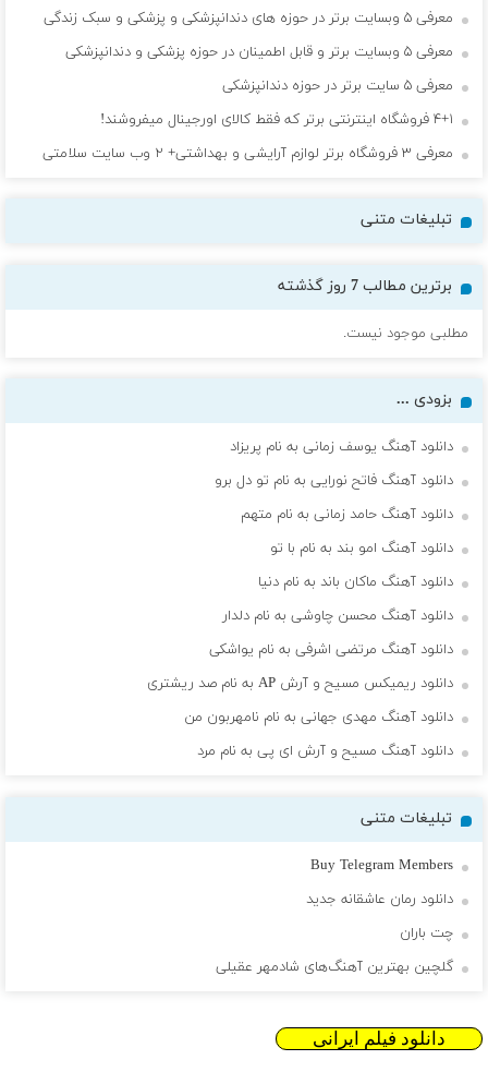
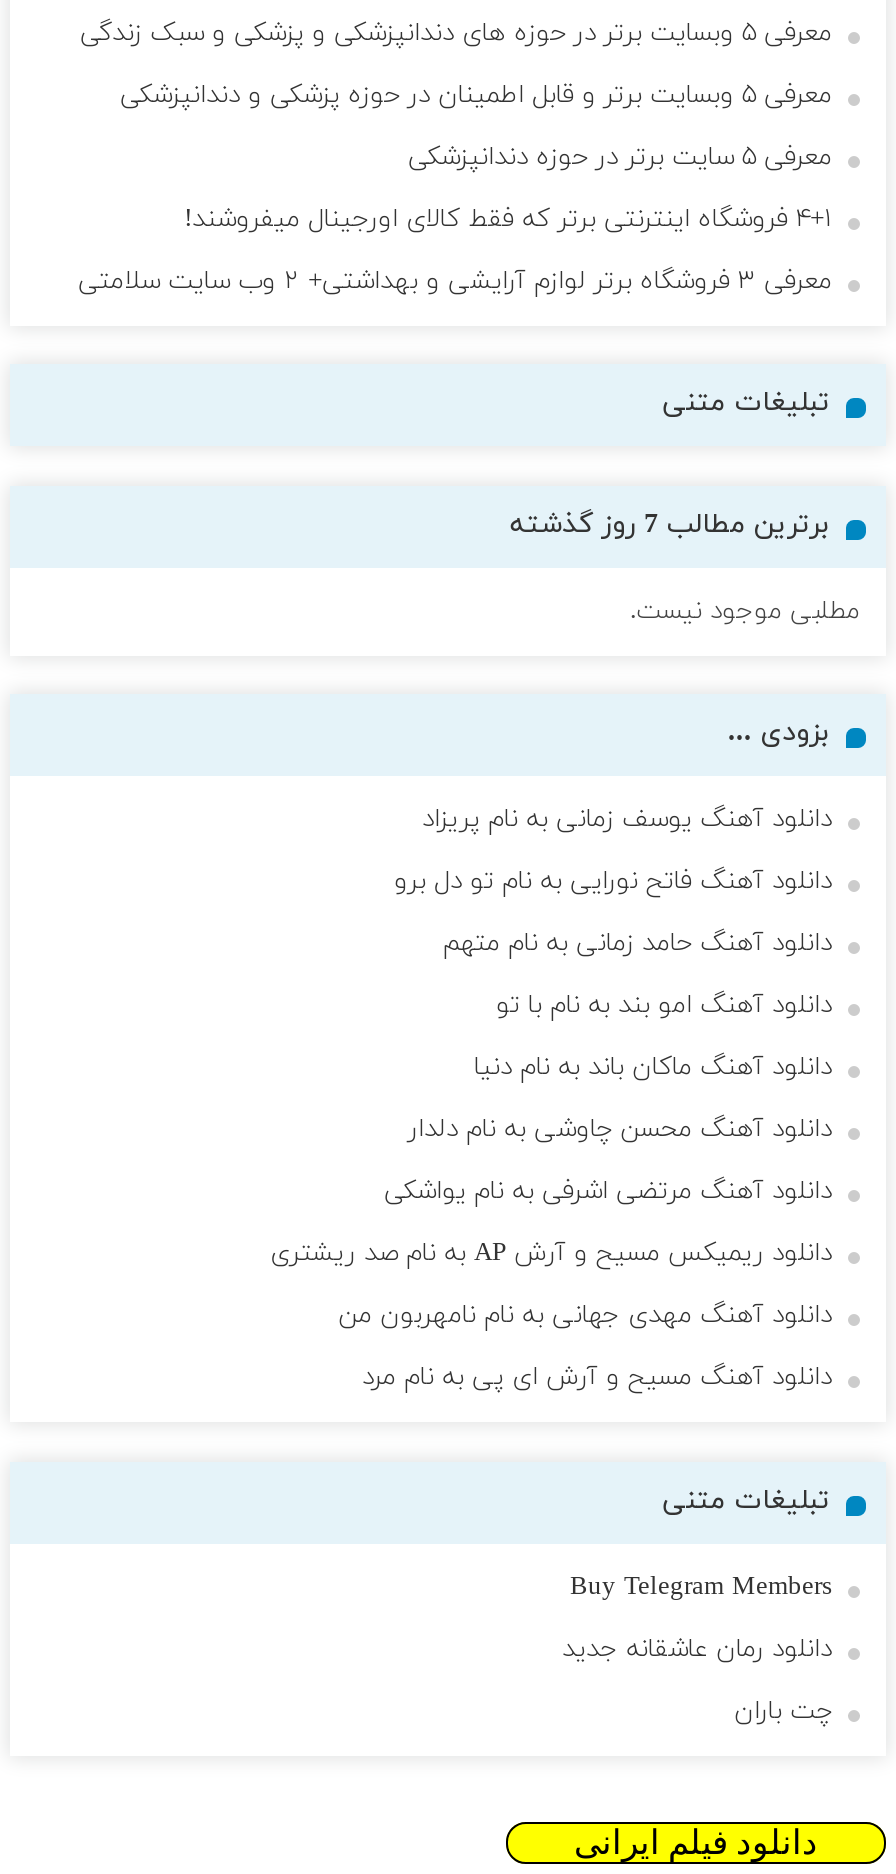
- گلچین بهترین آهنگ‌های شادمهر عقیلی
